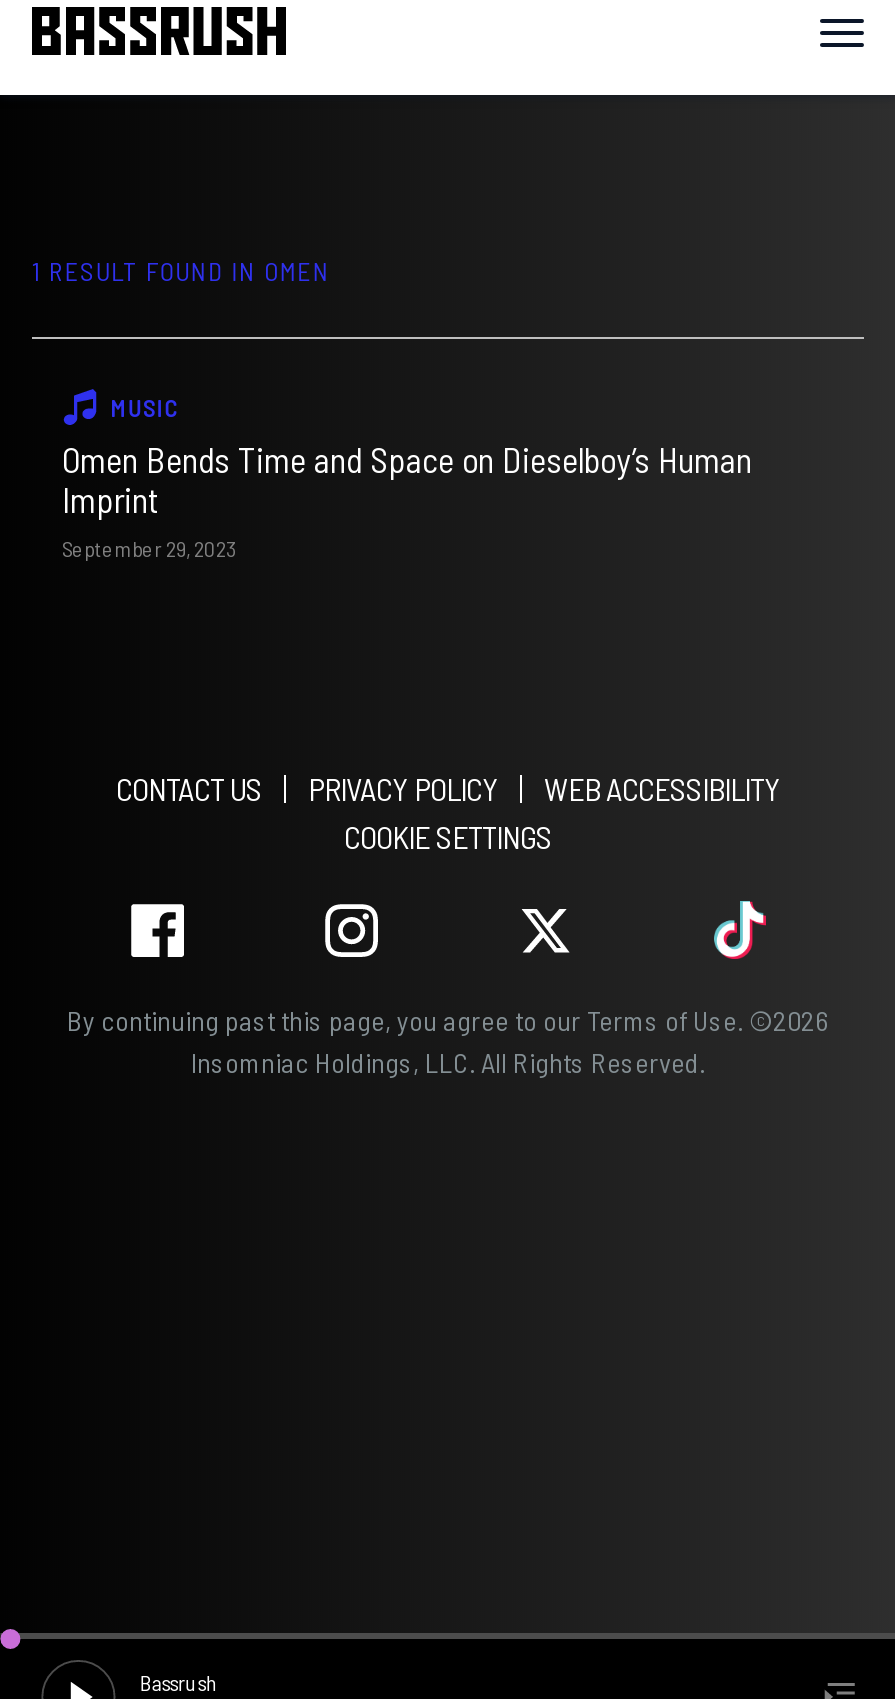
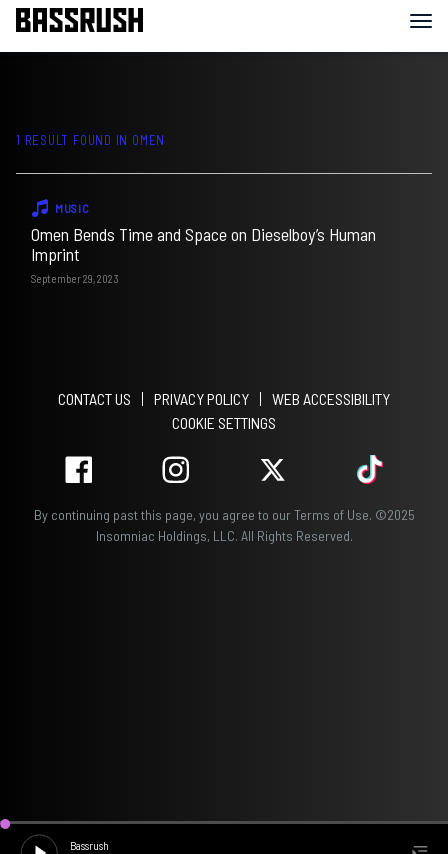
- By continuing past this page, you agree to our Terms of Use. ©2026
+ By continuing past this page, you agree to our Terms of Use. ©2025
